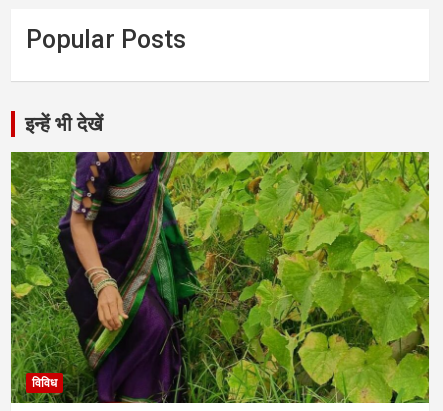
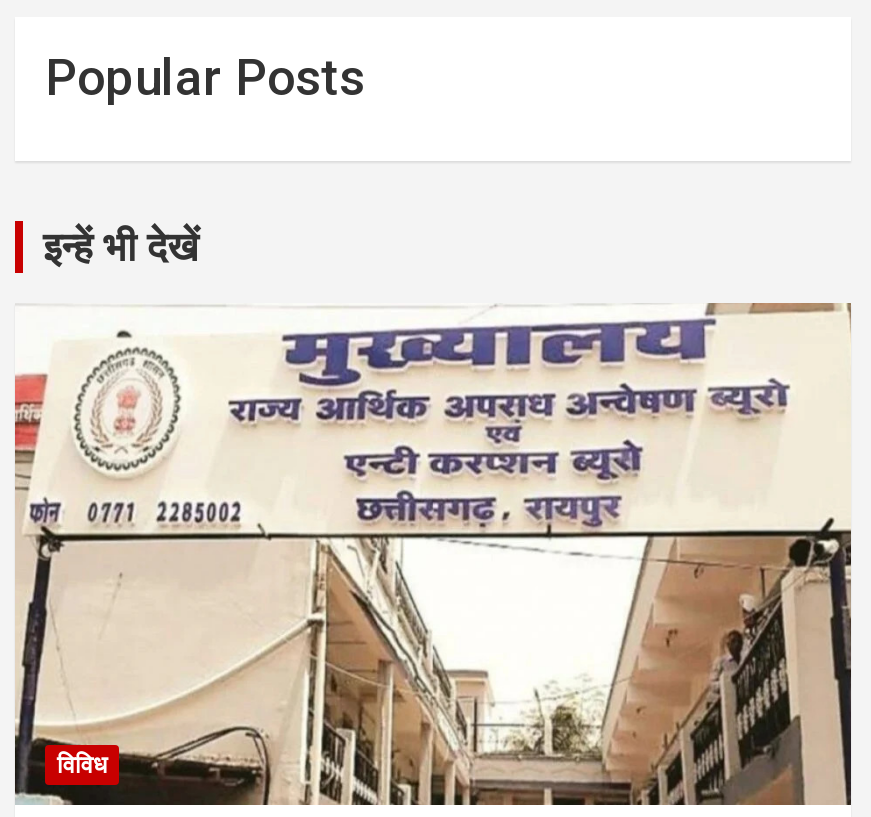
- [image]
+ [image]
